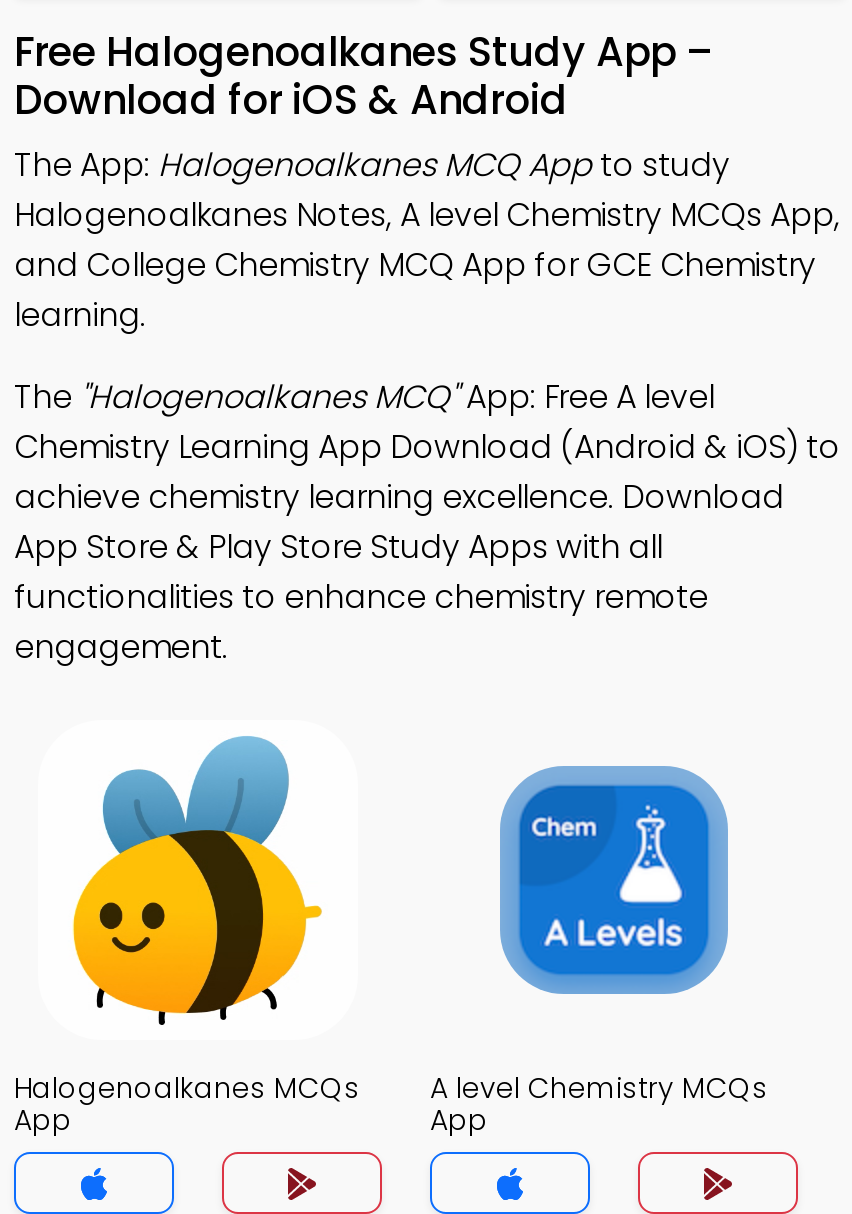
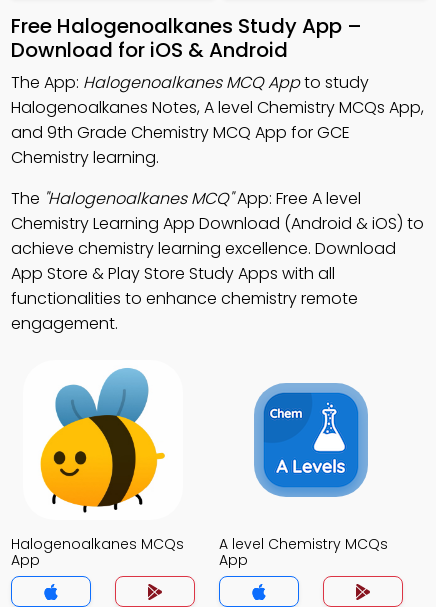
- and College Chemistry MCQ App for GCE Chemistry
- learning.
+ and 9th Grade Chemistry MCQ App for GCE
+ Chemistry learning.
